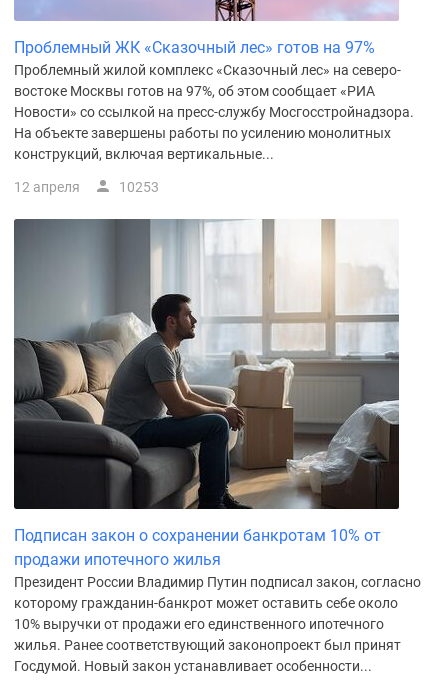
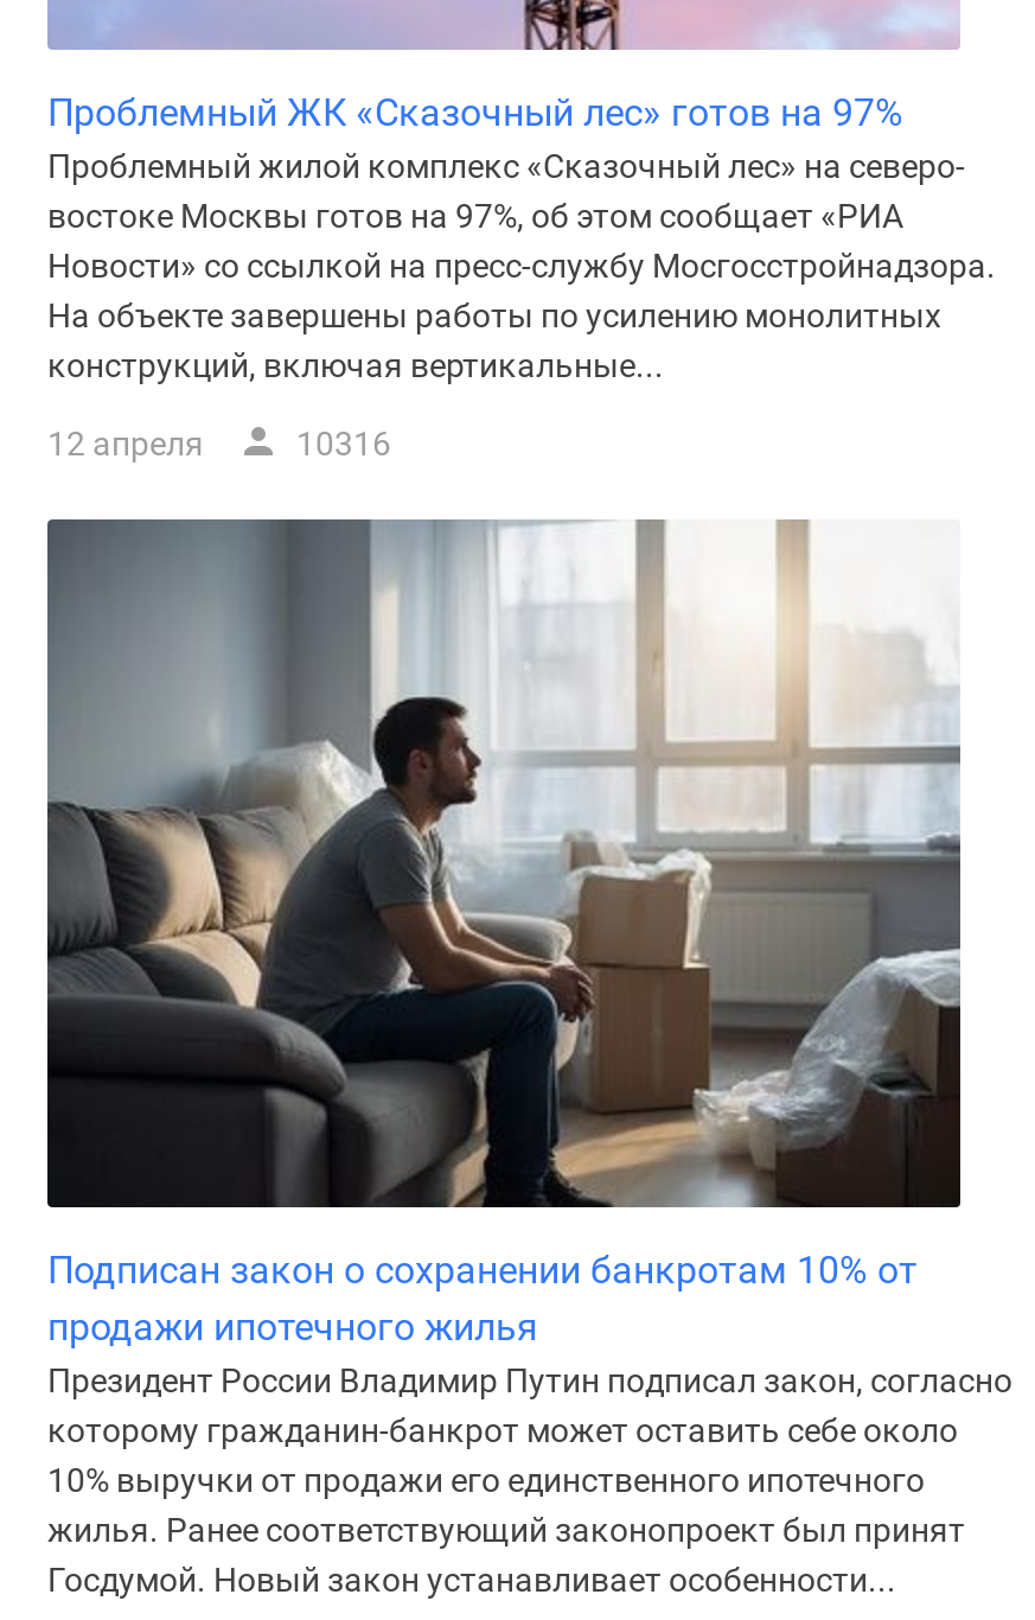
- 10253
+ 10316
